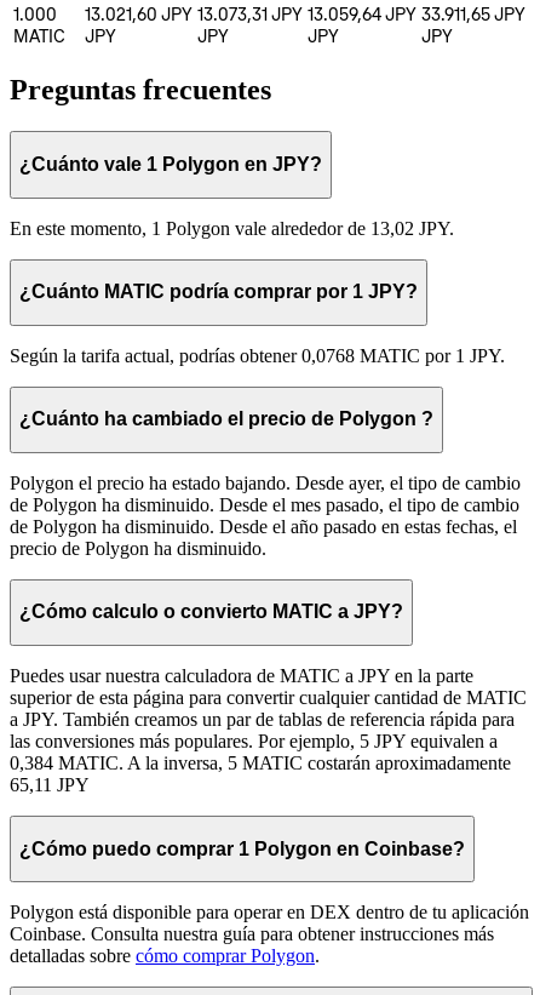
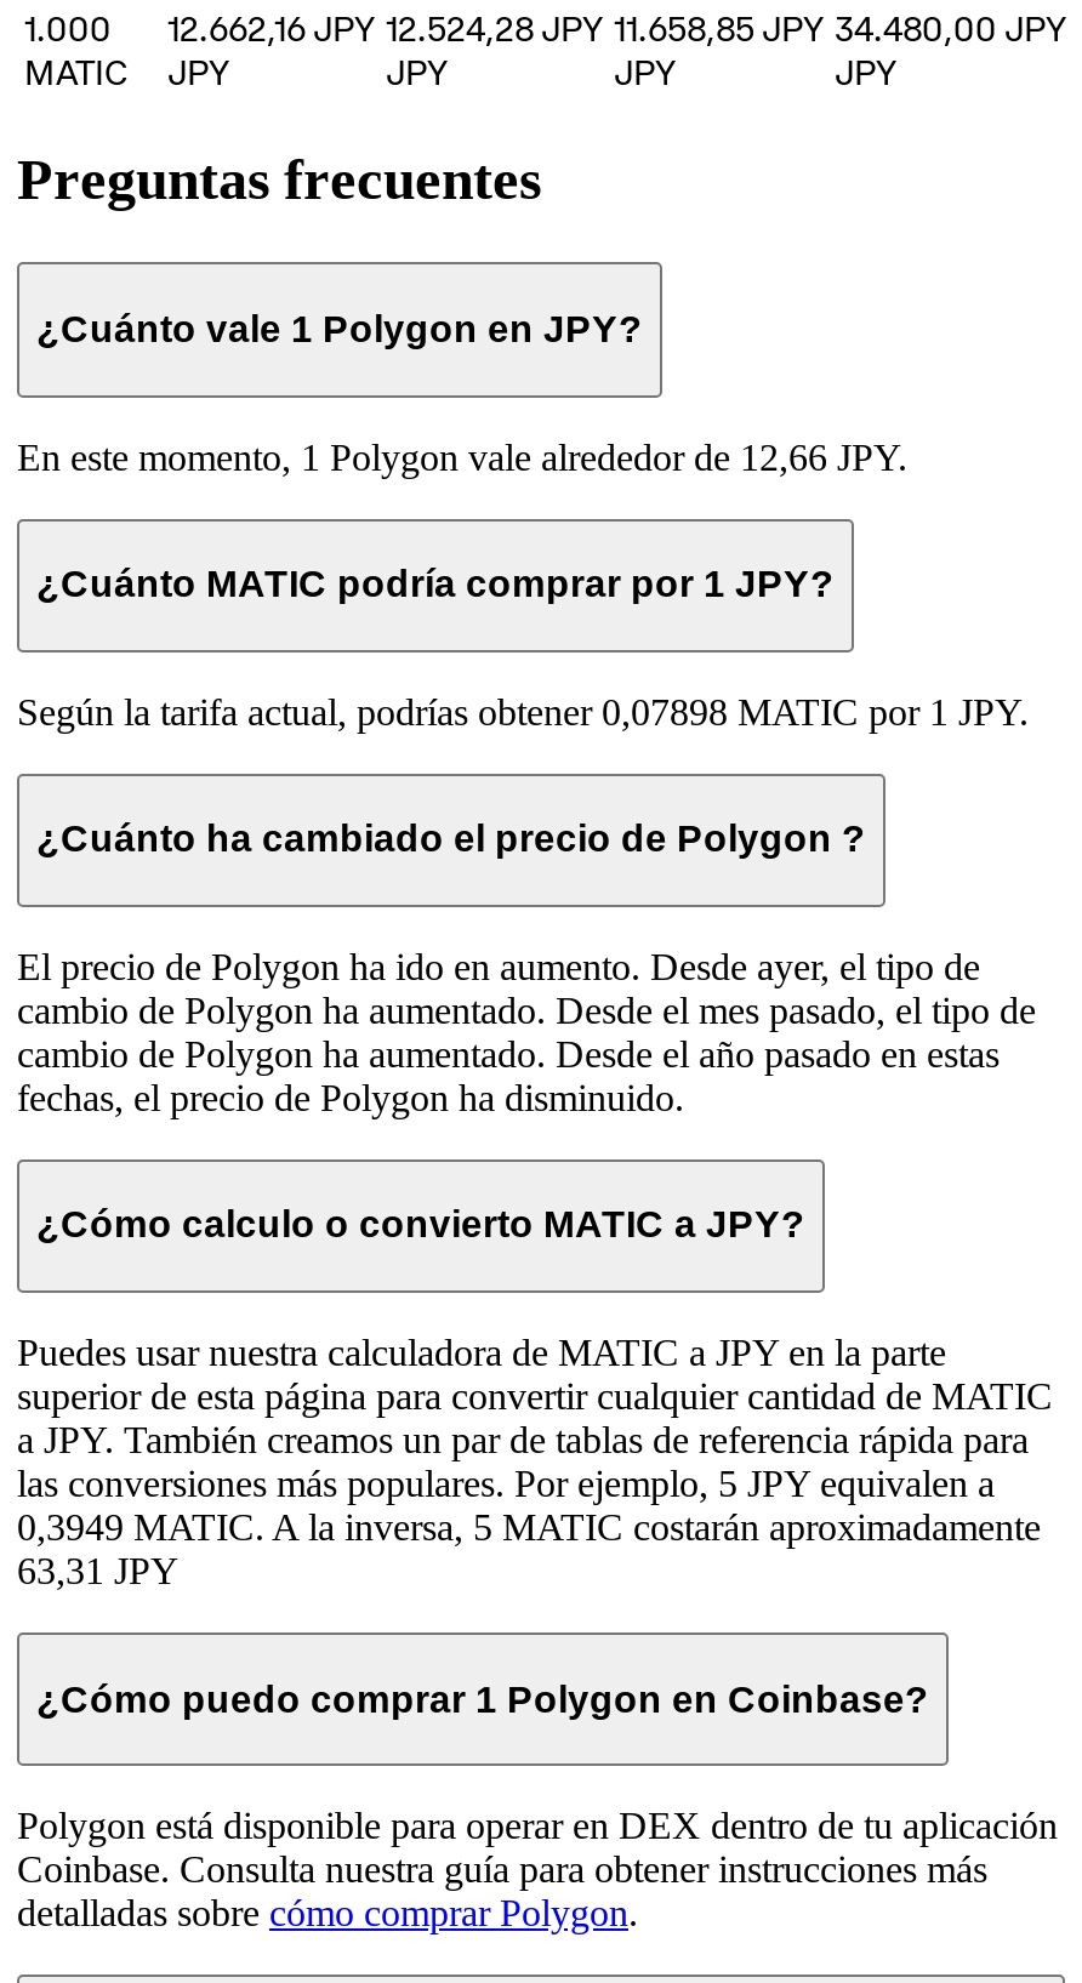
- 13.021,60 JPY
+ 12.662,16 JPY

- 13.073,31 JPY
+ 12.524,28 JPY

- 13.059,64 JPY
+ 11.658,85 JPY

- 33.911,65 JPY
+ 34.480,00 JPY

- En este momento, 1 Polygon vale alrededor de 13,02 JPY.
+ En este momento, 1 Polygon vale alrededor de 12,66 JPY.

- Según la tarifa actual, podrías obtener 0,0768 MATIC por 1 JPY.
+ Según la tarifa actual, podrías obtener 0,07898 MATIC por 1 JPY.

- Polygon el precio ha estado bajando. Desde ayer, el tipo de cambio
- de Polygon ha disminuido. Desde el mes pasado, el tipo de cambio
- de Polygon ha disminuido. Desde el año pasado en estas fechas, el
- precio de Polygon ha disminuido.
+ El precio de Polygon ha ido en aumento. Desde ayer, el tipo de
+ cambio de Polygon ha aumentado. Desde el mes pasado, el tipo de
+ cambio de Polygon ha aumentado. Desde el año pasado en estas
+ fechas, el precio de Polygon ha disminuido.

- 0,384 MATIC. A la inversa, 5 MATIC costarán aproximadamente
+ 0,3949 MATIC. A la inversa, 5 MATIC costarán aproximadamente

- 65,11 JPY
+ 63,31 JPY
